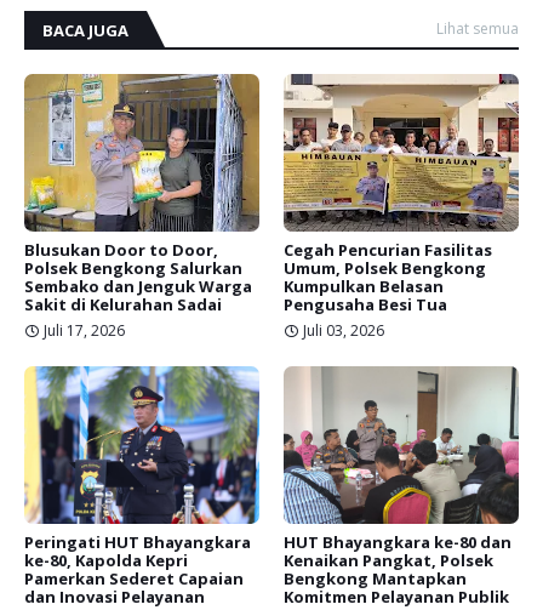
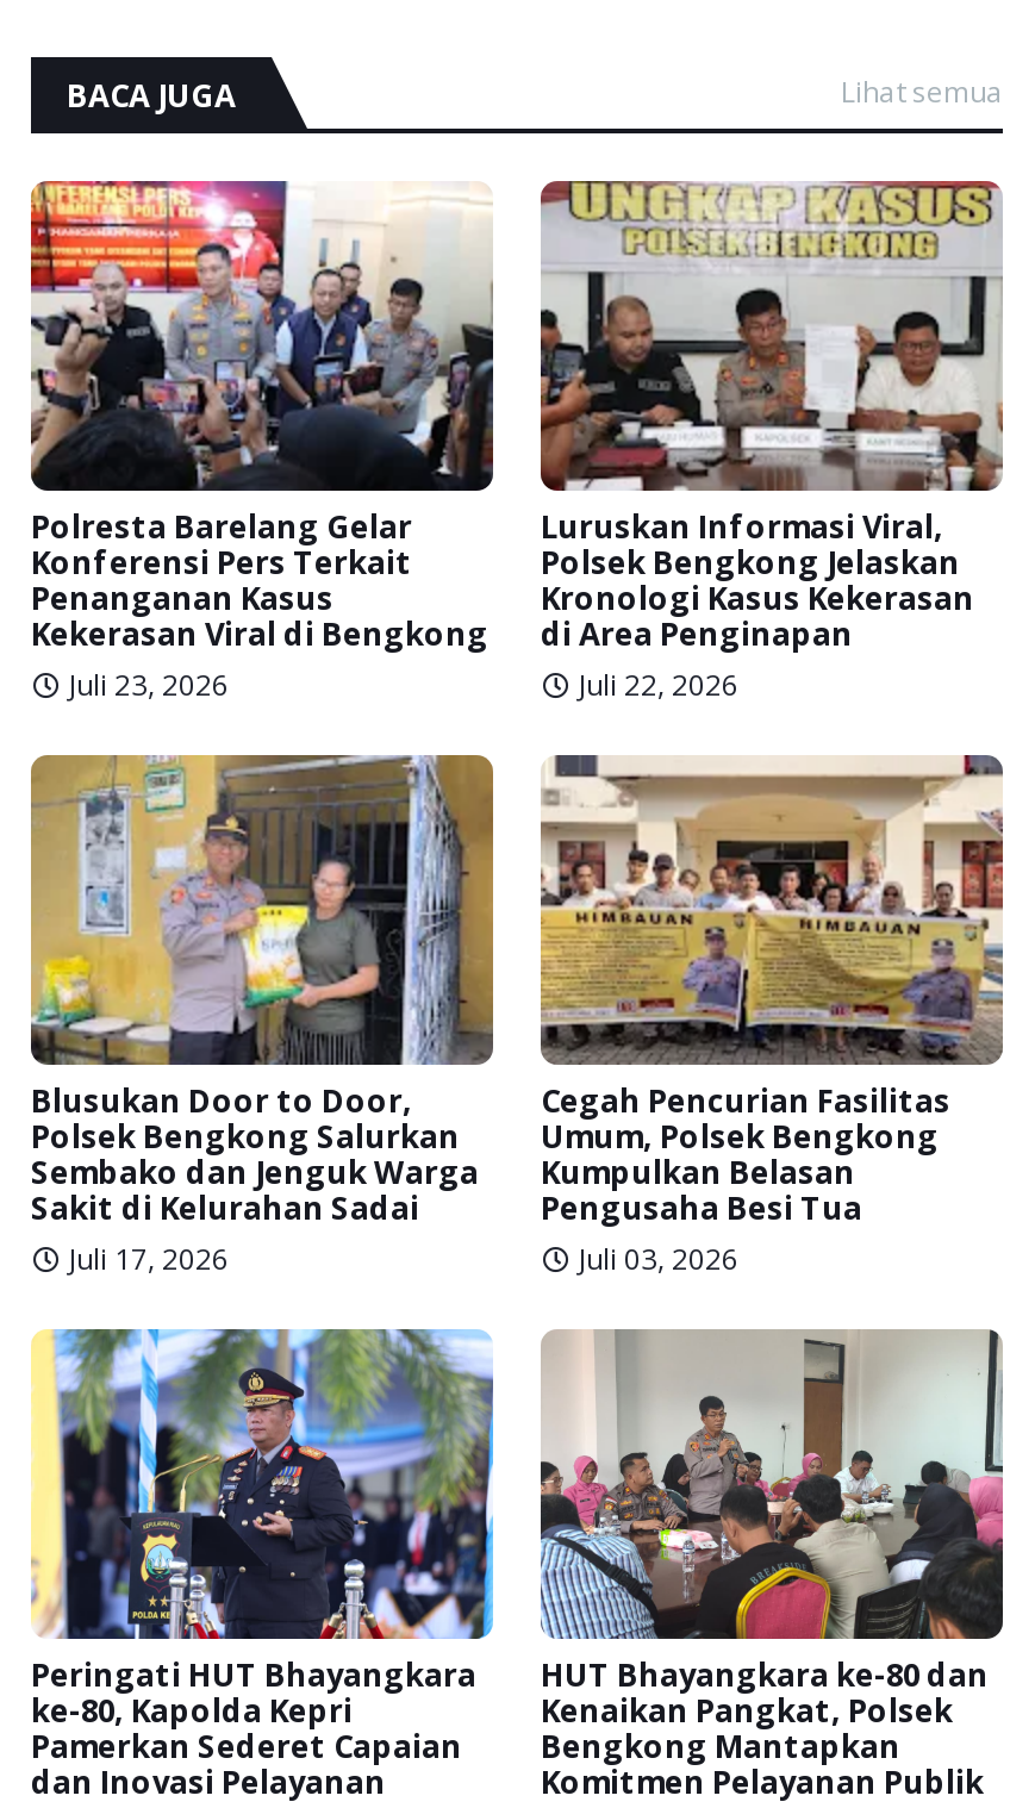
+ [image]
+ Polresta Barelang Gelar
+ Konferensi Pers Terkait
+ Penanganan Kasus
+ Kekerasan Viral di Bengkong
+ Juli 23, 2026

+ [image]
+ Luruskan Informasi Viral,
+ Polsek Bengkong Jelaskan
+ Kronologi Kasus Kekerasan
+ di Area Penginapan
+ Juli 22, 2026
